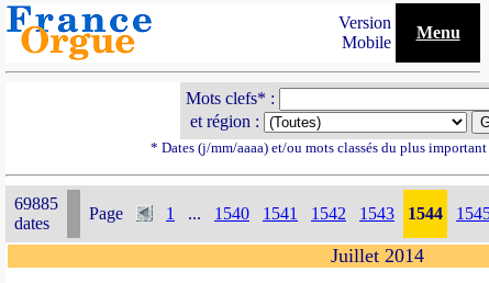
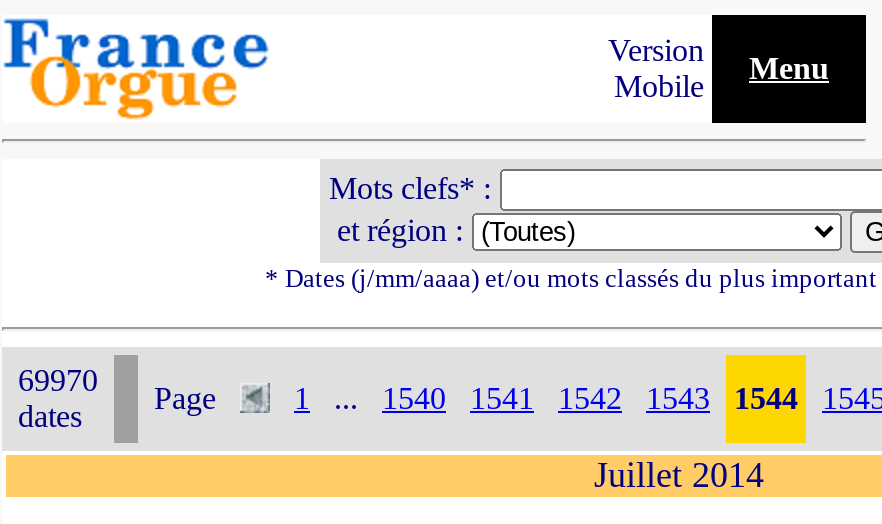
- 69885
+ 69970
